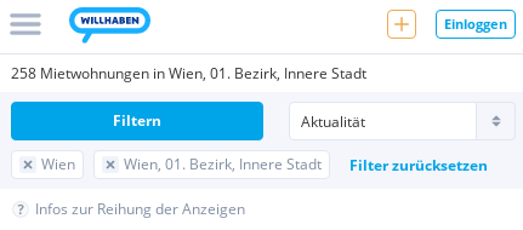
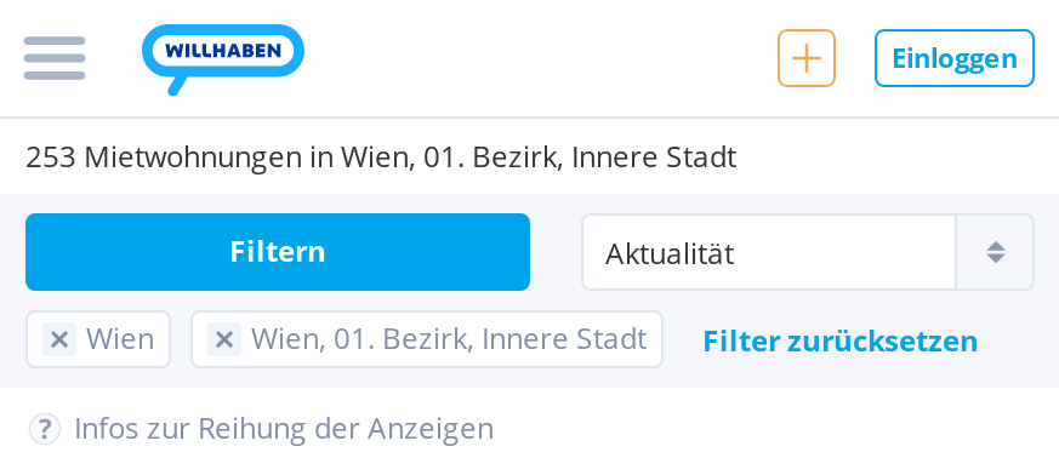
- 258 Mietwohnungen in Wien, 01. Bezirk, Innere Stadt
+ 253 Mietwohnungen in Wien, 01. Bezirk, Innere Stadt
